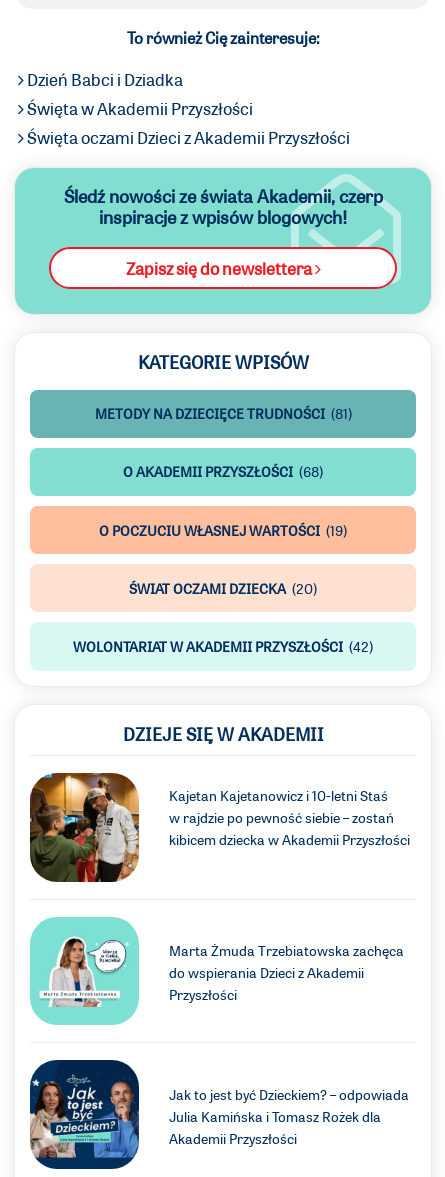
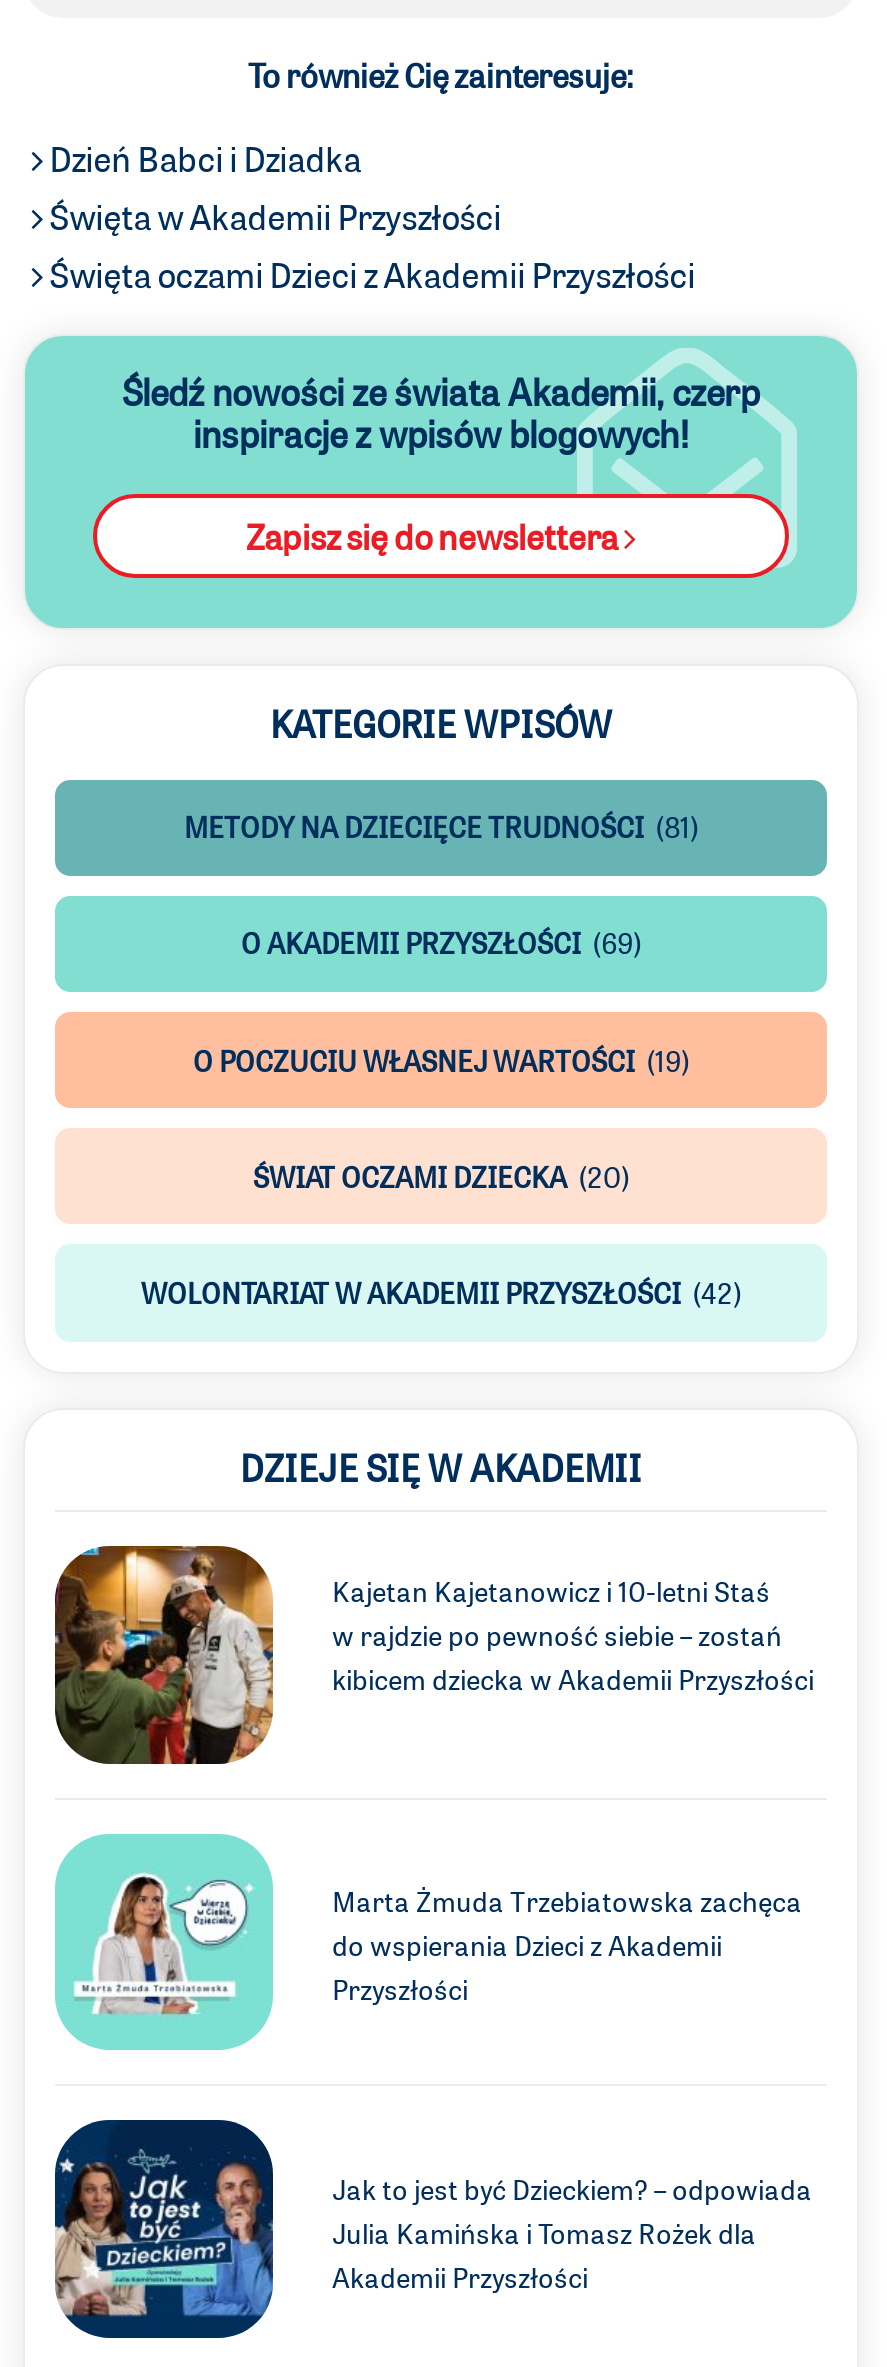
- O AKADEMII PRZYSZŁOŚCI (68)
+ O AKADEMII PRZYSZŁOŚCI (69)
